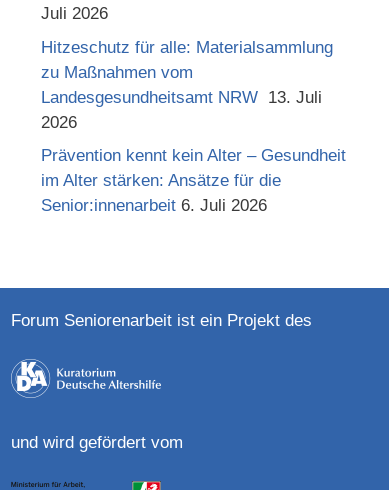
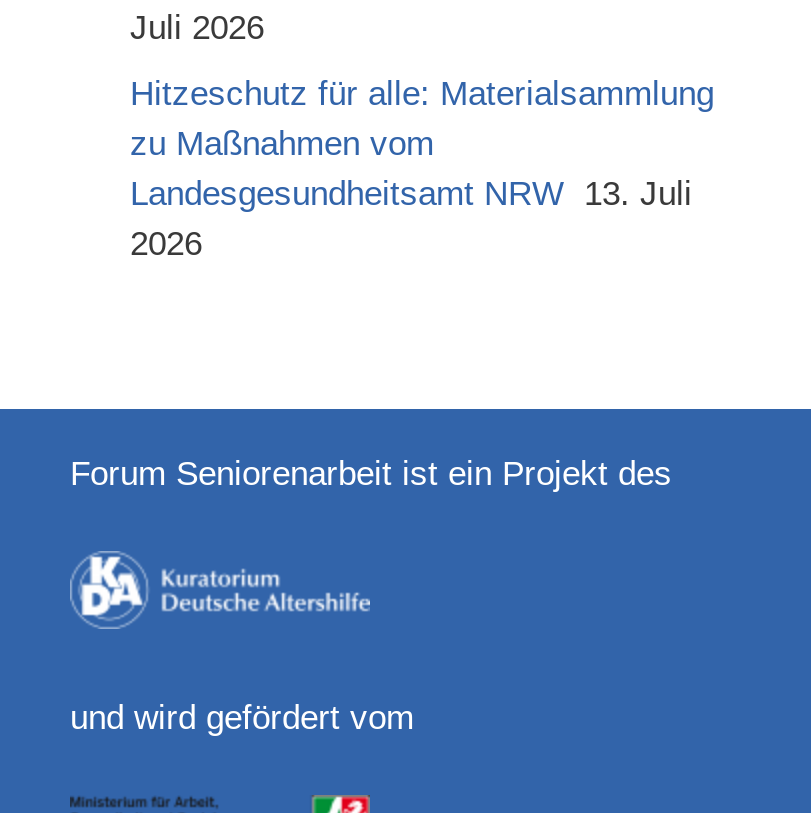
- Prävention kennt kein Alter – Gesundheit
- im Alter stärken: Ansätze für die
- Senior:innenarbeit 6. Juli 2026
